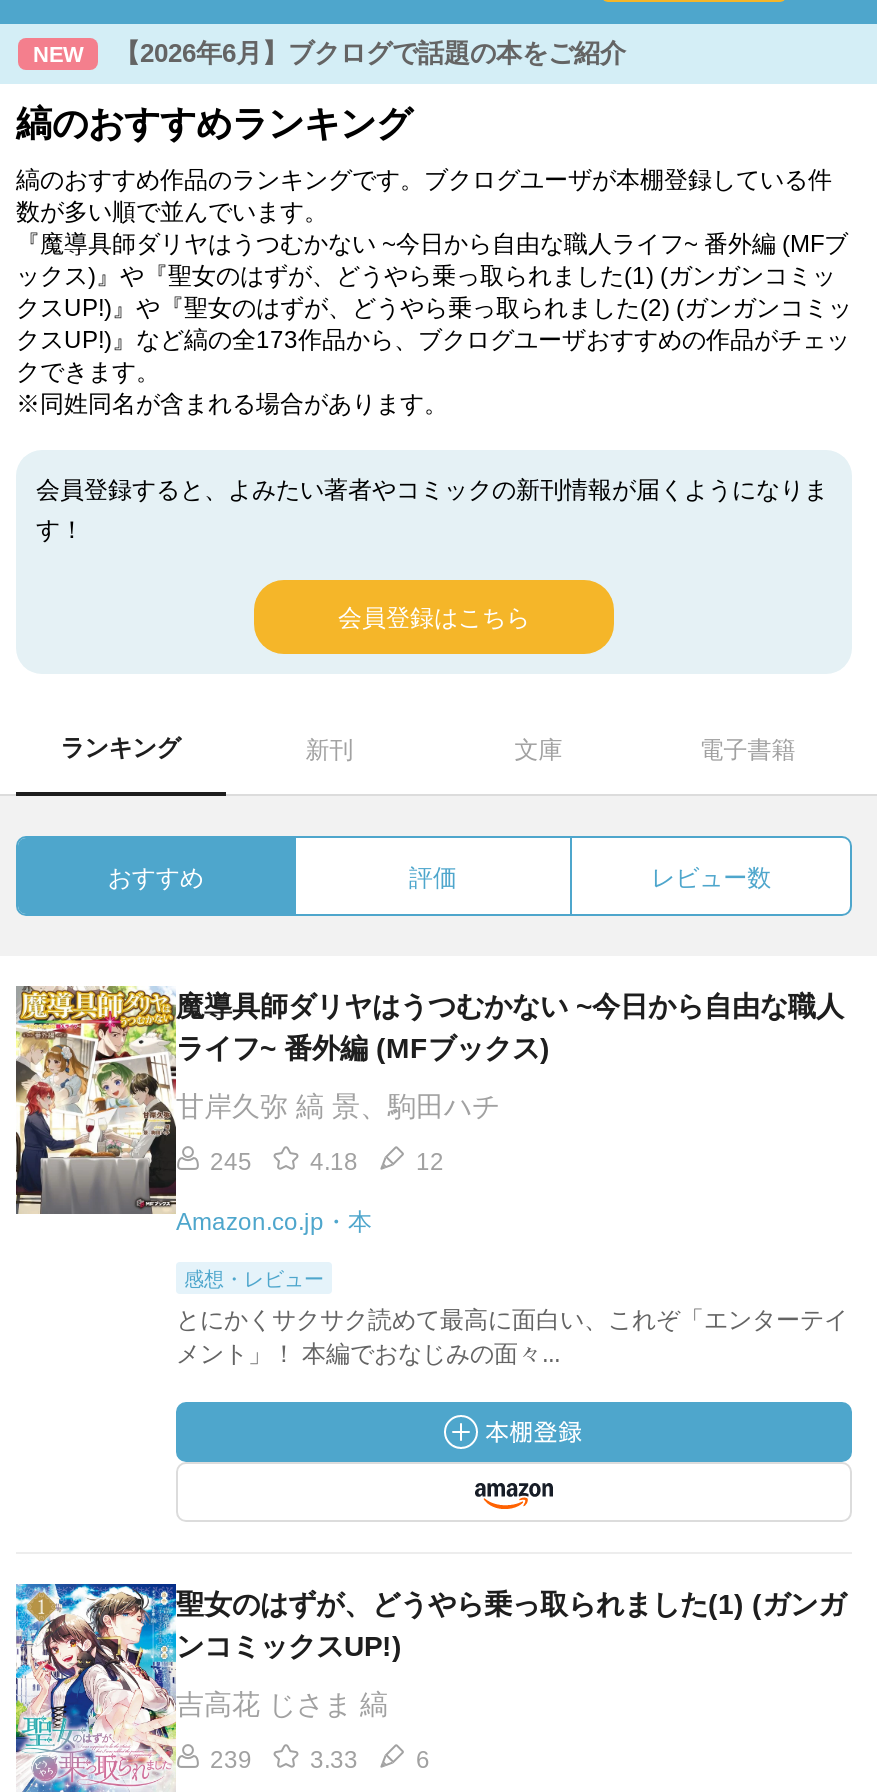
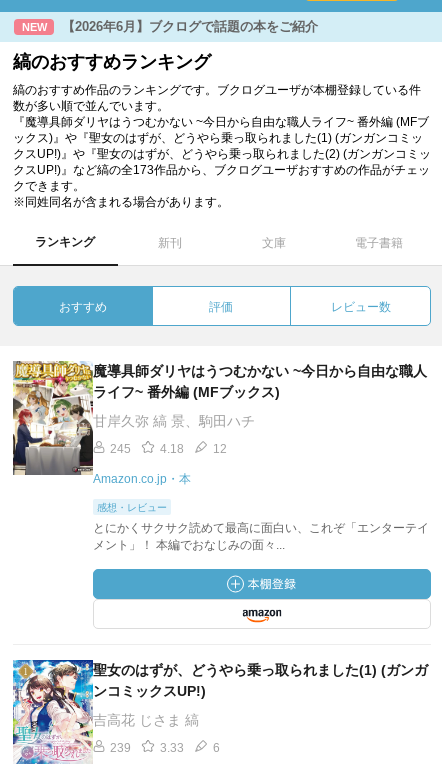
- 会員登録すると、よみたい著者やコミックの新刊情報が届くようになりま
- す！
- 会員登録はこちら
